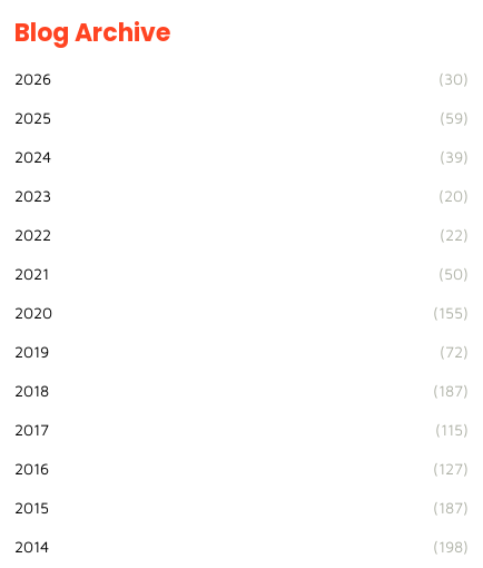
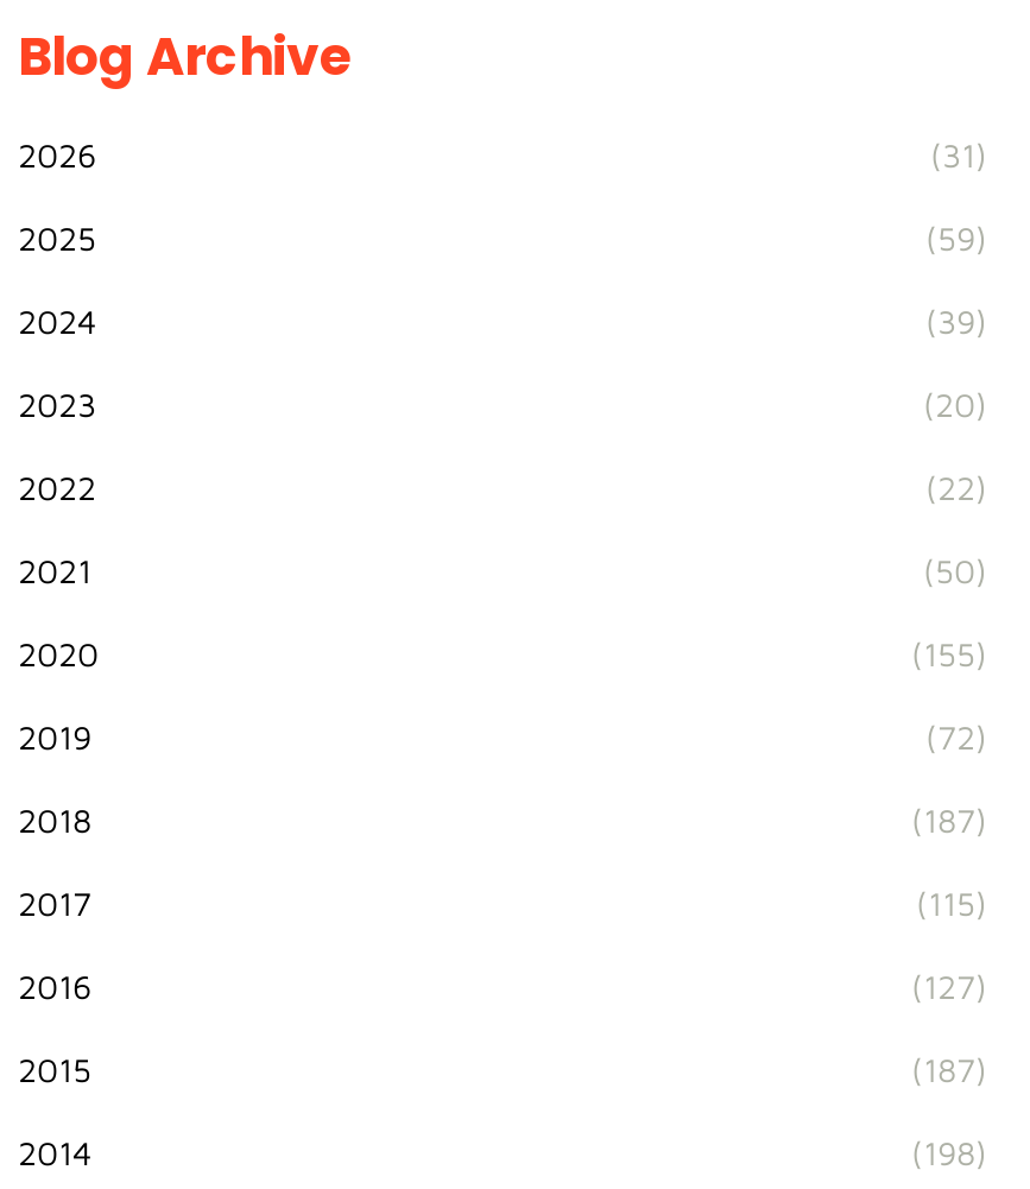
- (30)
+ (31)
